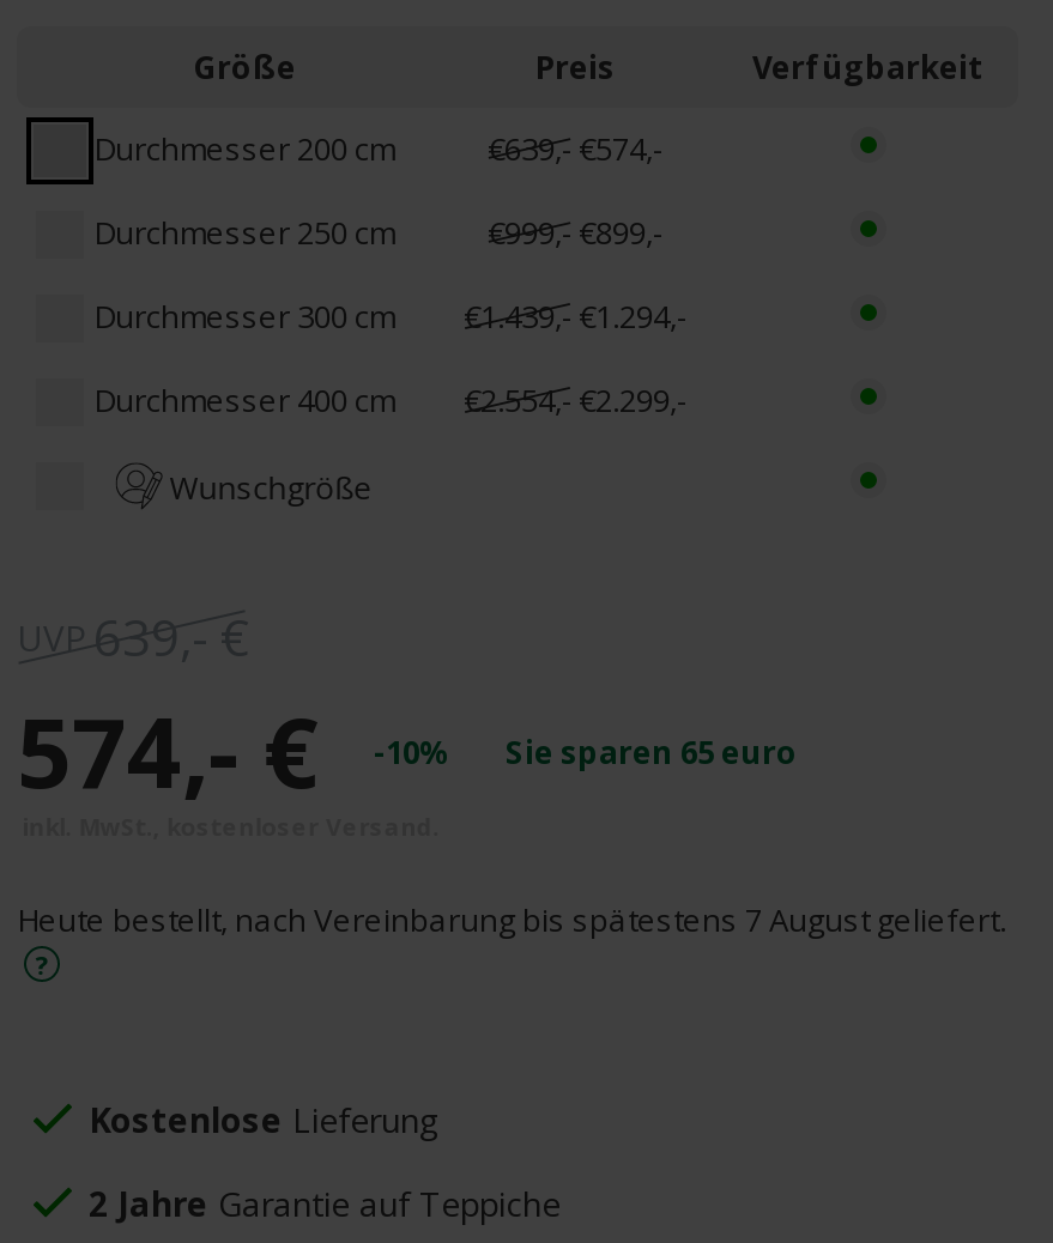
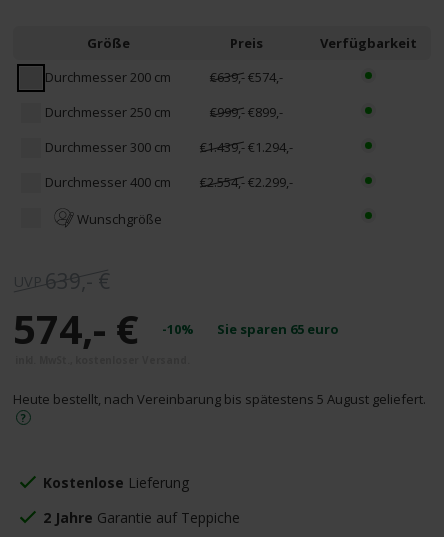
- Heute bestellt, nach Vereinbarung bis spätestens 7 August geliefert.
+ Heute bestellt, nach Vereinbarung bis spätestens 5 August geliefert.
